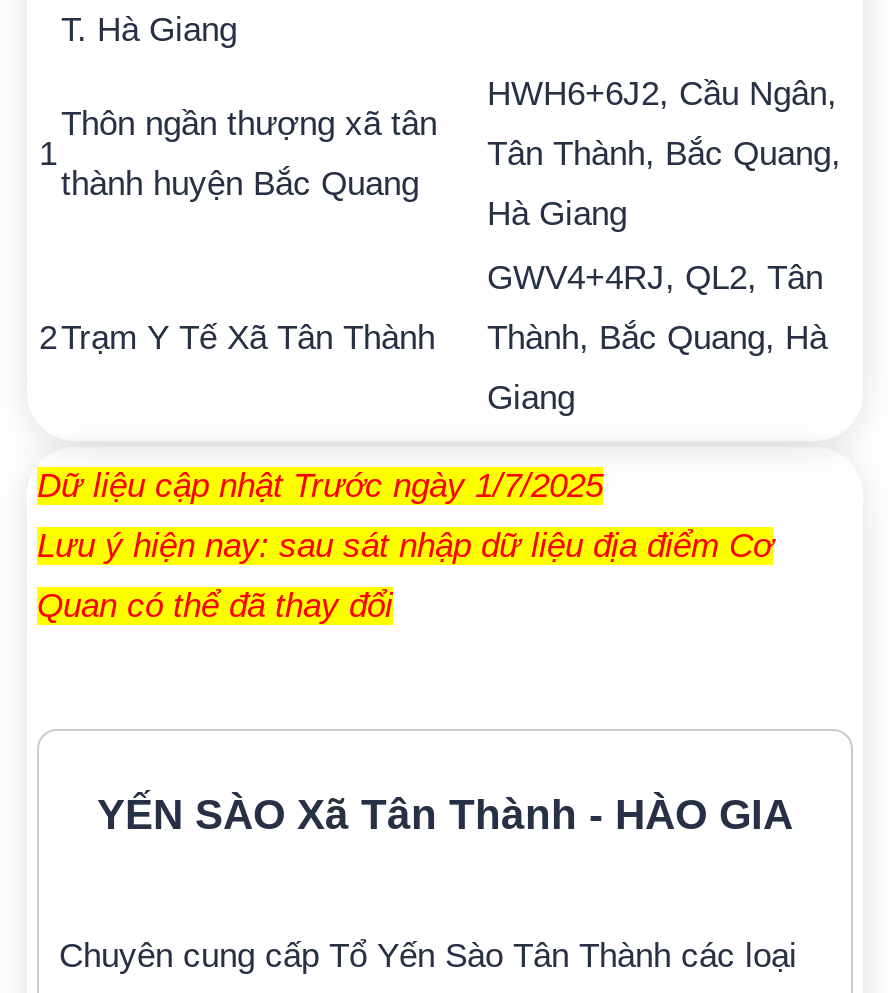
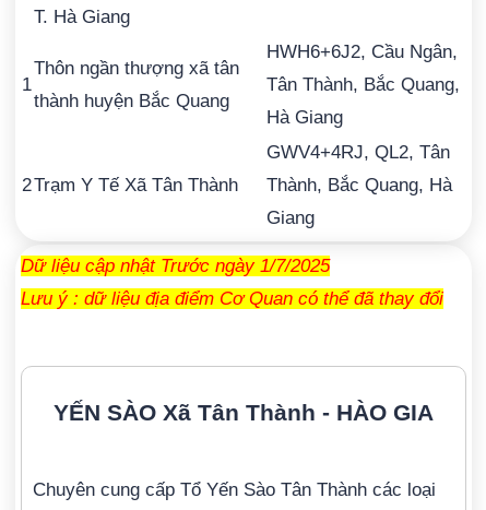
- Lưu ý hiện nay: sau sát nhập dữ liệu địa điểm Cơ
- Quan có thể đã thay đổi
+ Lưu ý : dữ liệu địa điểm Cơ Quan có thể đã thay đổi
